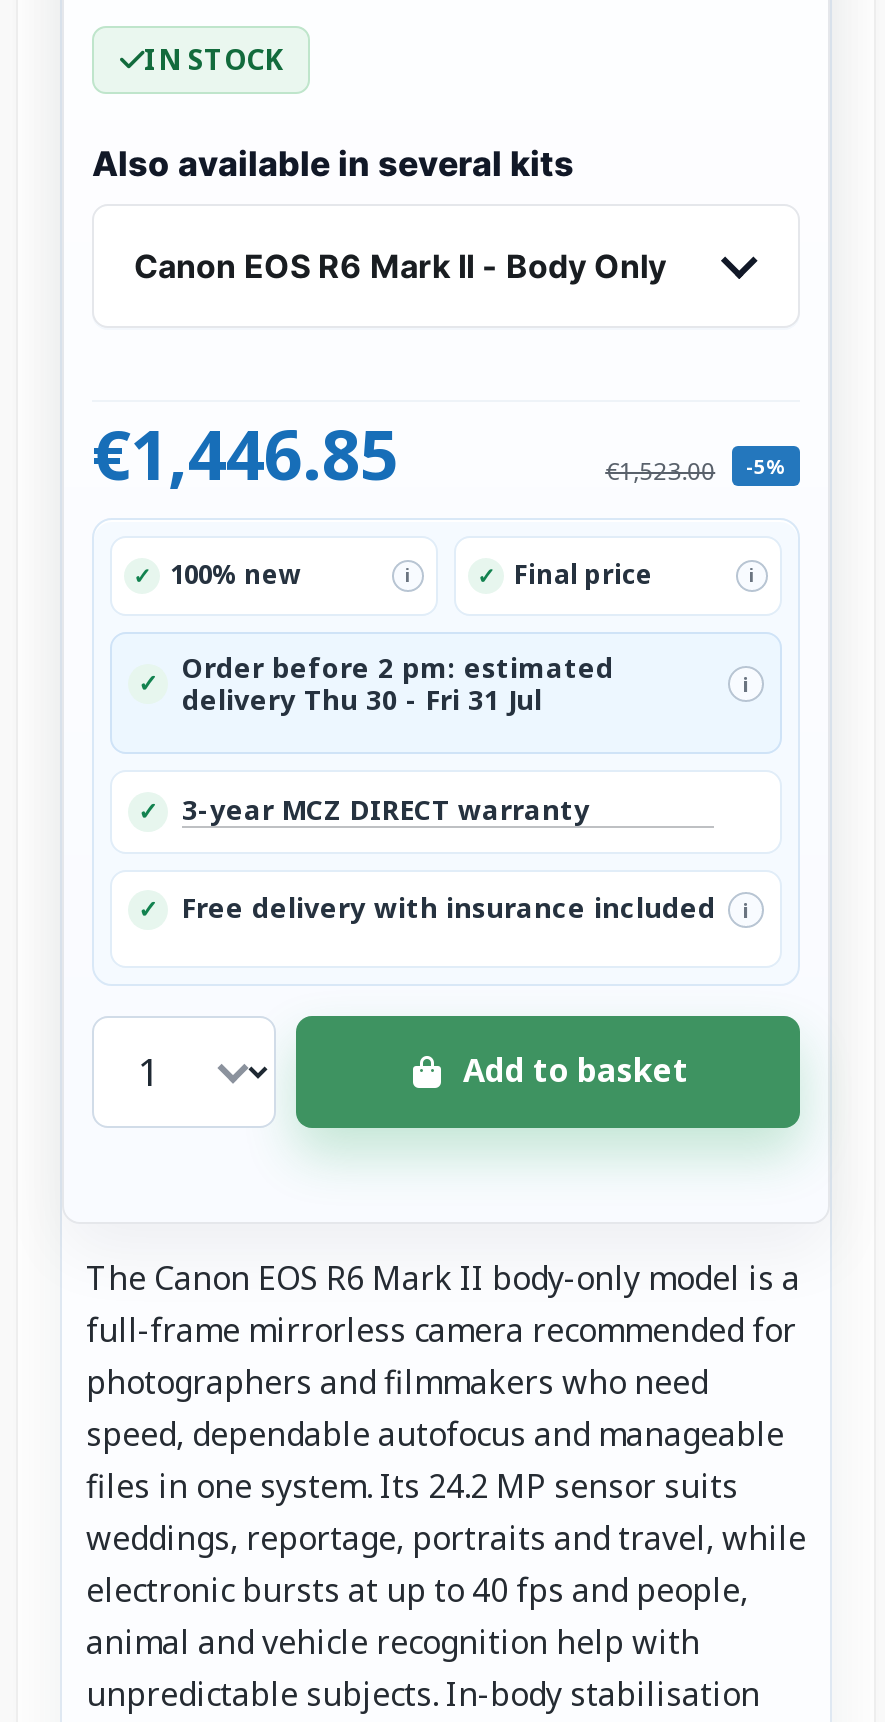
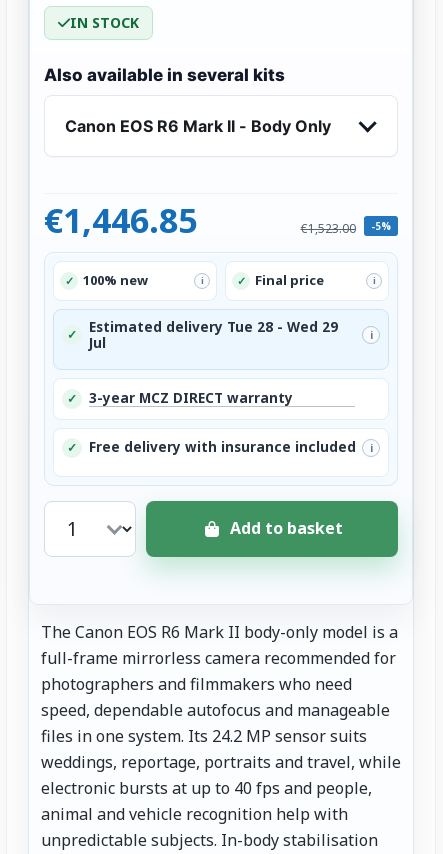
- Order before 2 pm: estimated
- delivery Thu 30 - Fri 31 Jul
+ Estimated delivery Tue 28 - Wed 29
+ Jul
